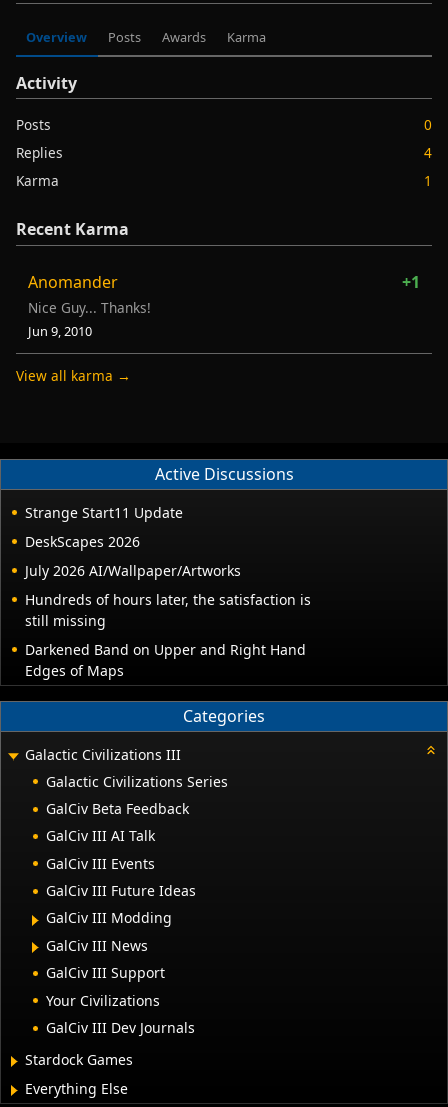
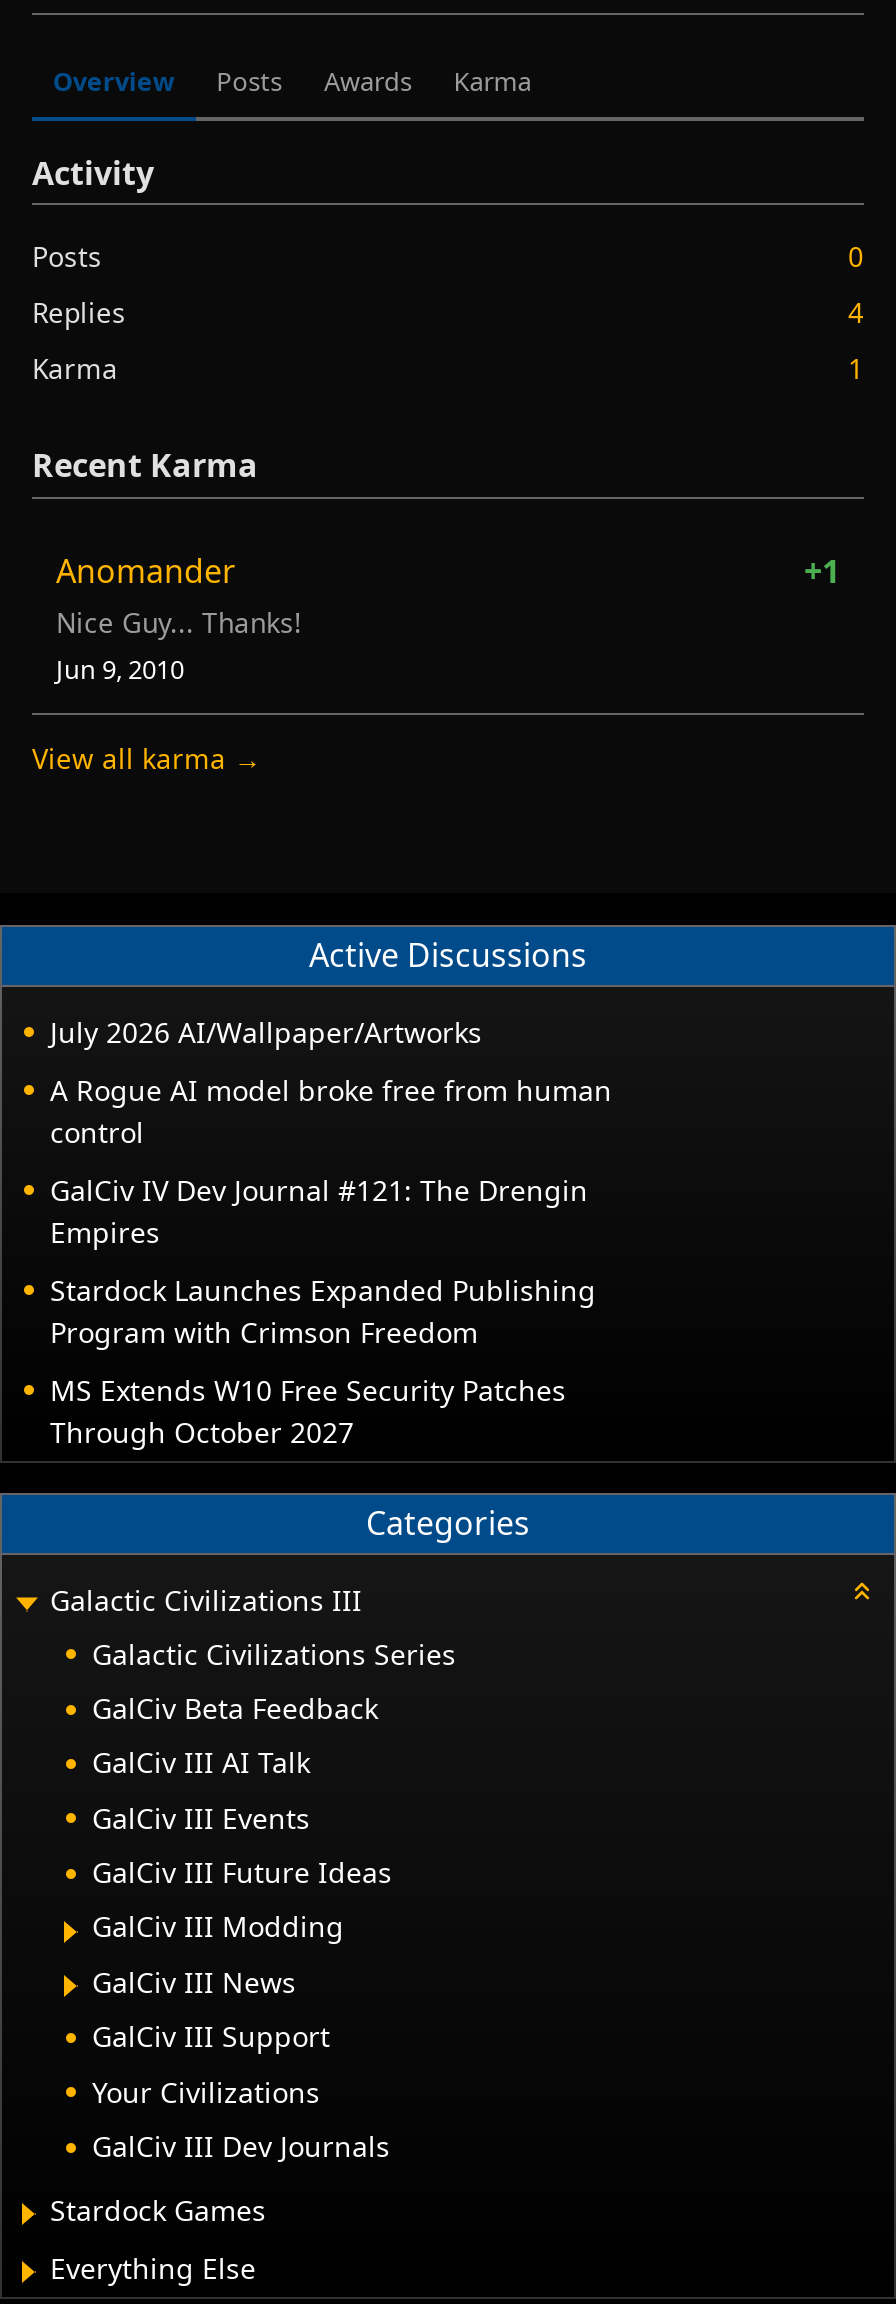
- Strange Start11 Update
- DeskScapes 2026

moved up: July 2026 AI/Wallpaper/Artworks

- Hundreds of hours later, the satisfaction is
- still missing
- Darkened Band on Upper and Right Hand
- Edges of Maps
+ A Rogue AI model broke free from human
+ control
+ GalCiv IV Dev Journal #121: The Drengin
+ Empires
+ Stardock Launches Expanded Publishing
+ Program with Crimson Freedom
+ MS Extends W10 Free Security Patches
+ Through October 2027
